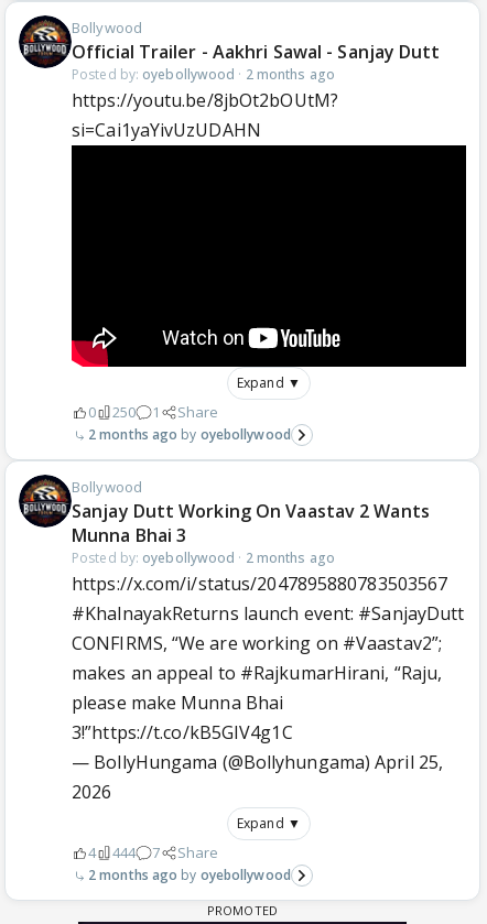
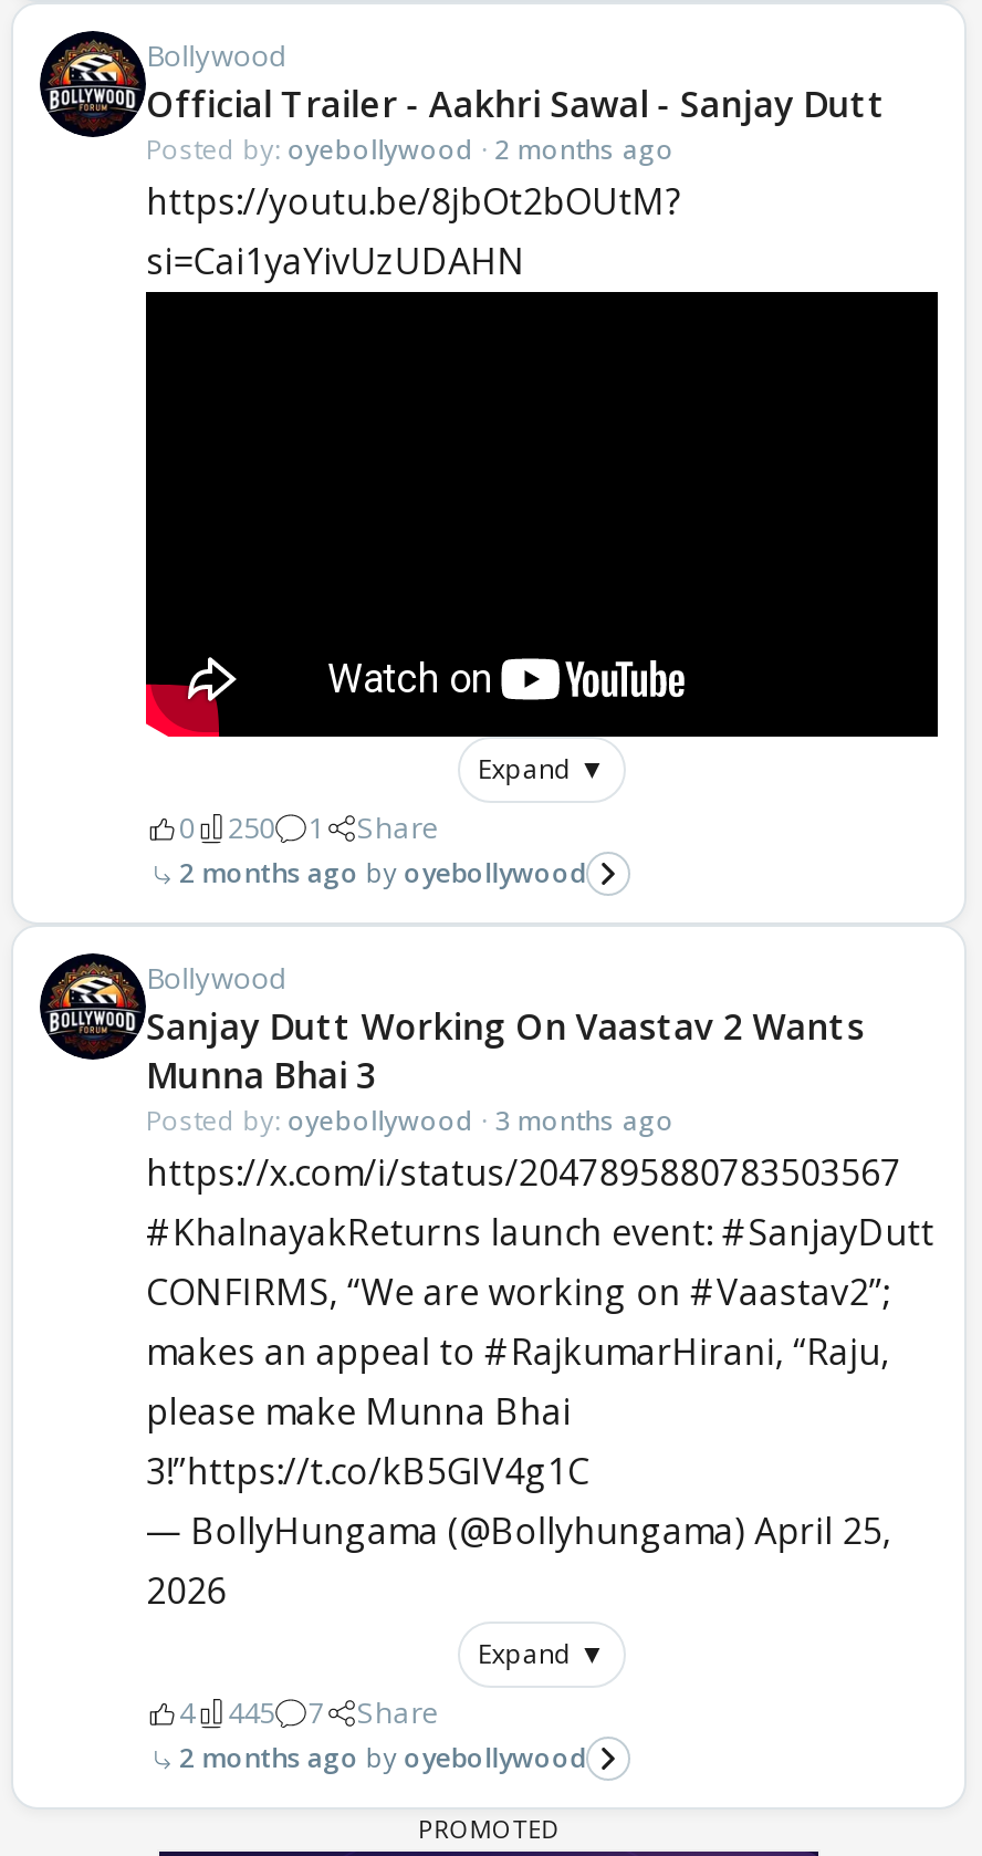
- Posted by: oyebollywood · 2 months ago
+ Posted by: oyebollywood · 3 months ago

- 4 444 7 Share
+ 4 445 7 Share
